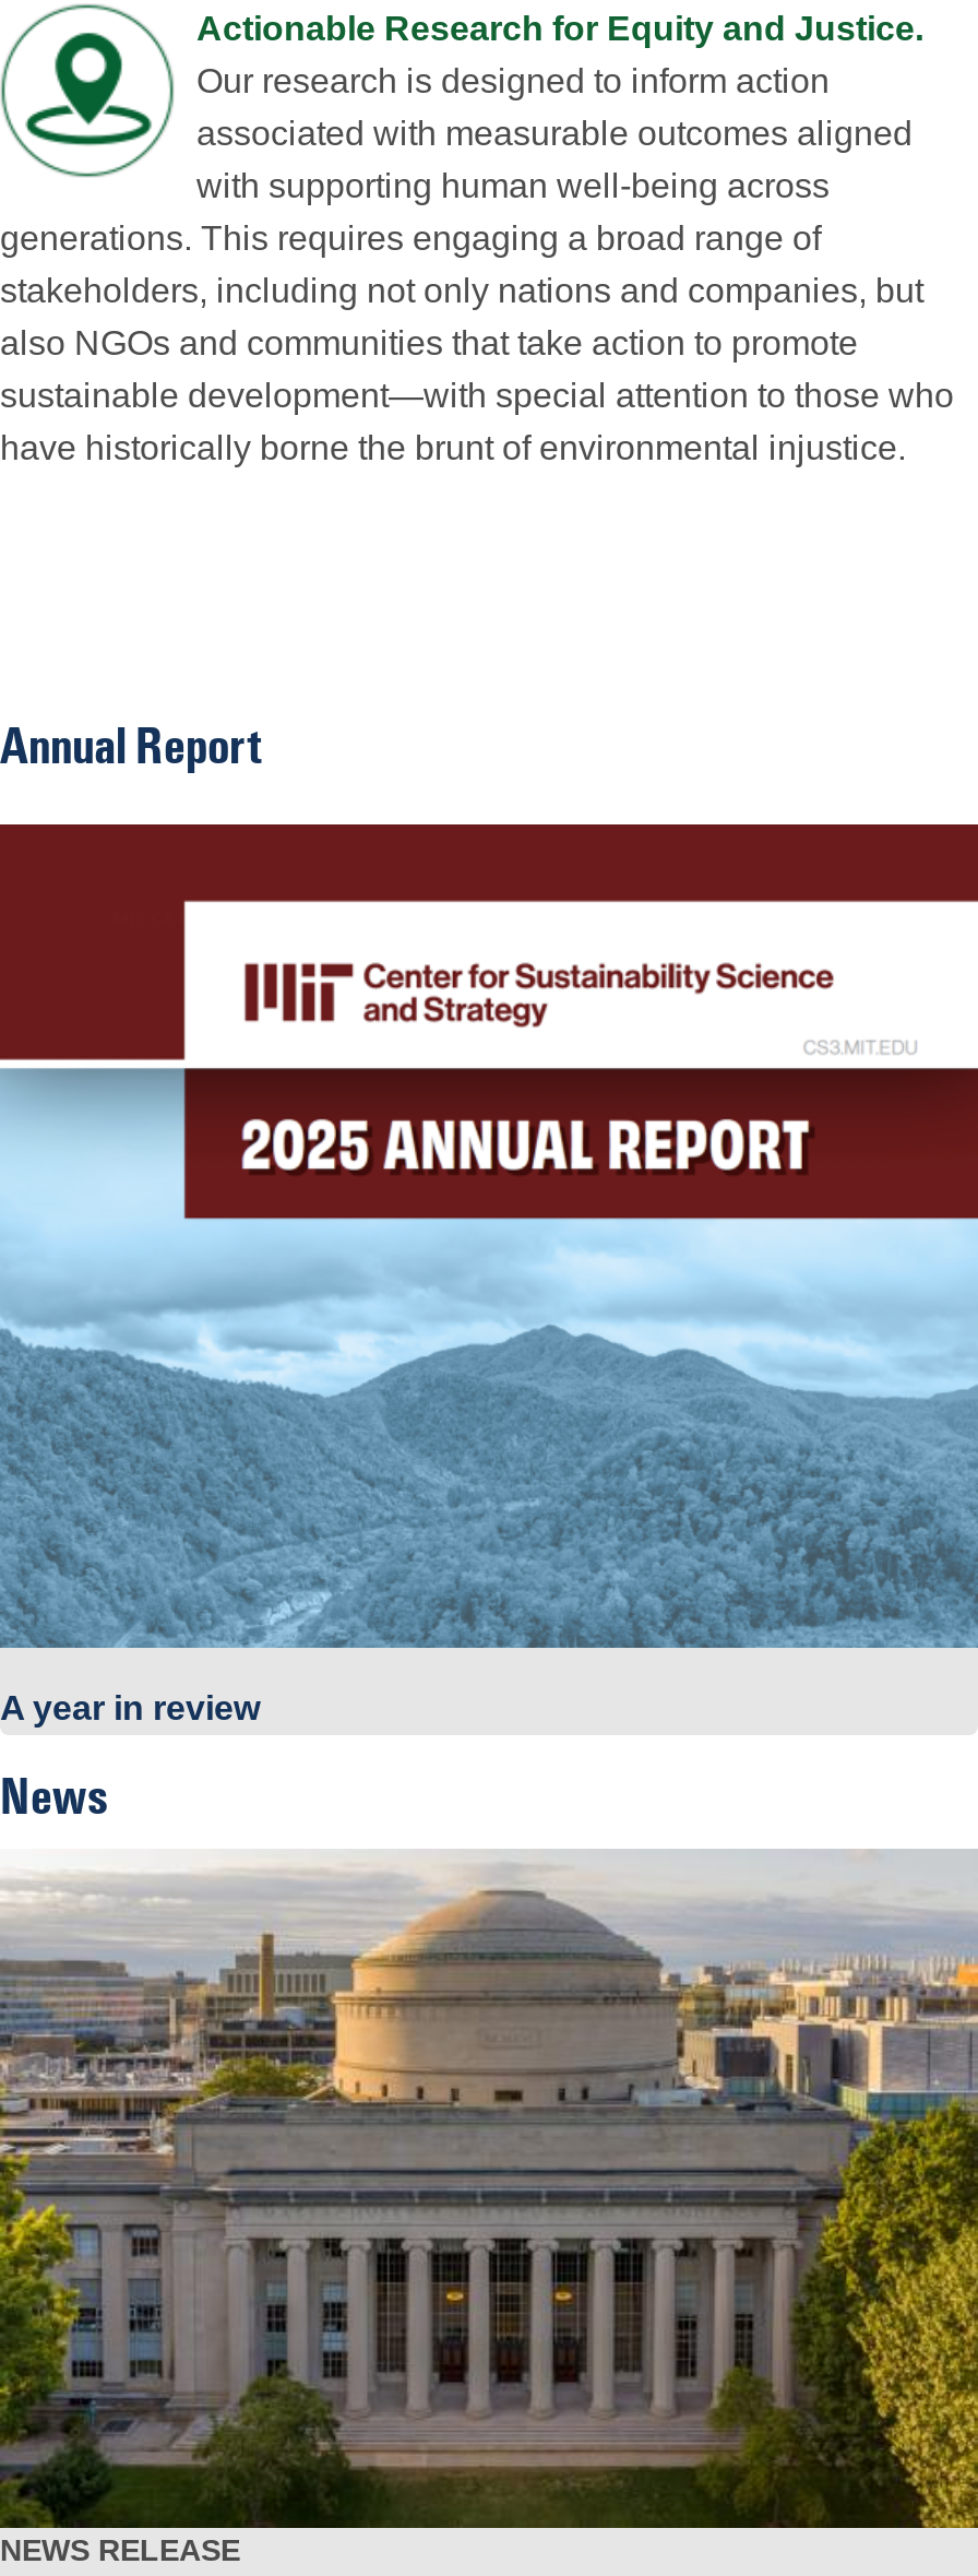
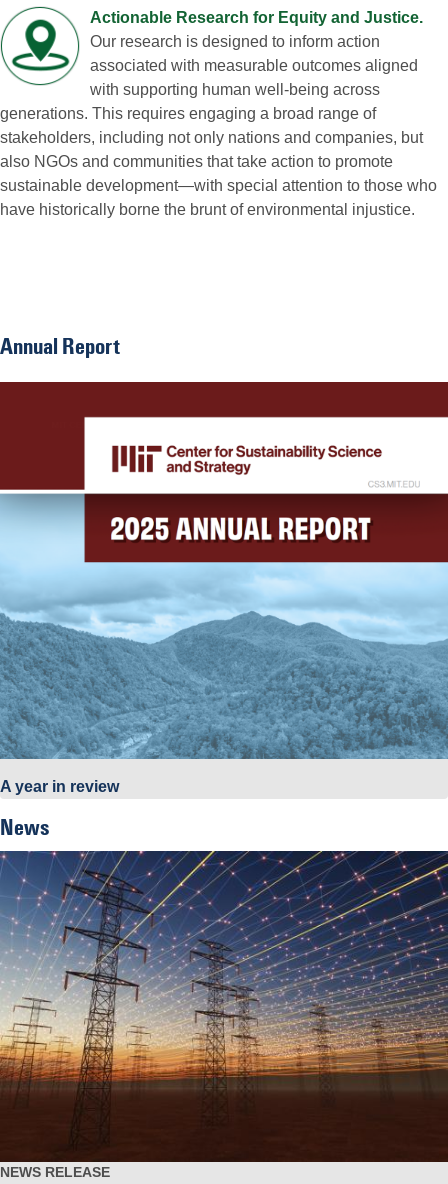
- [image]
+ [image]
